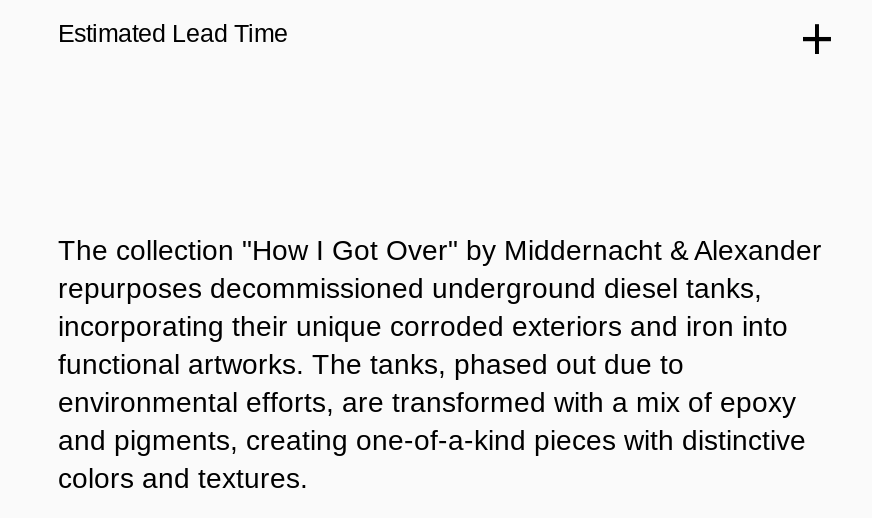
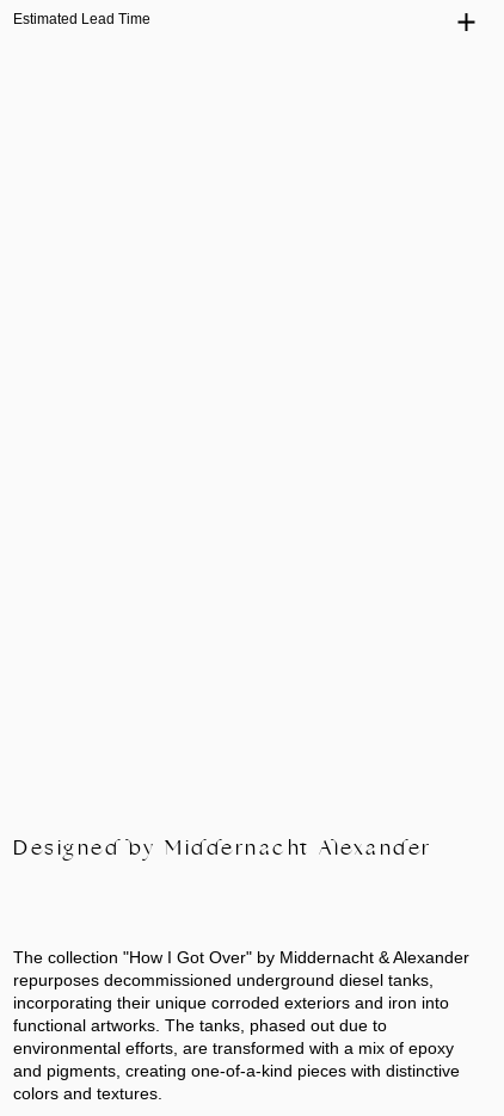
+ Designed by Middernacht Alexander
